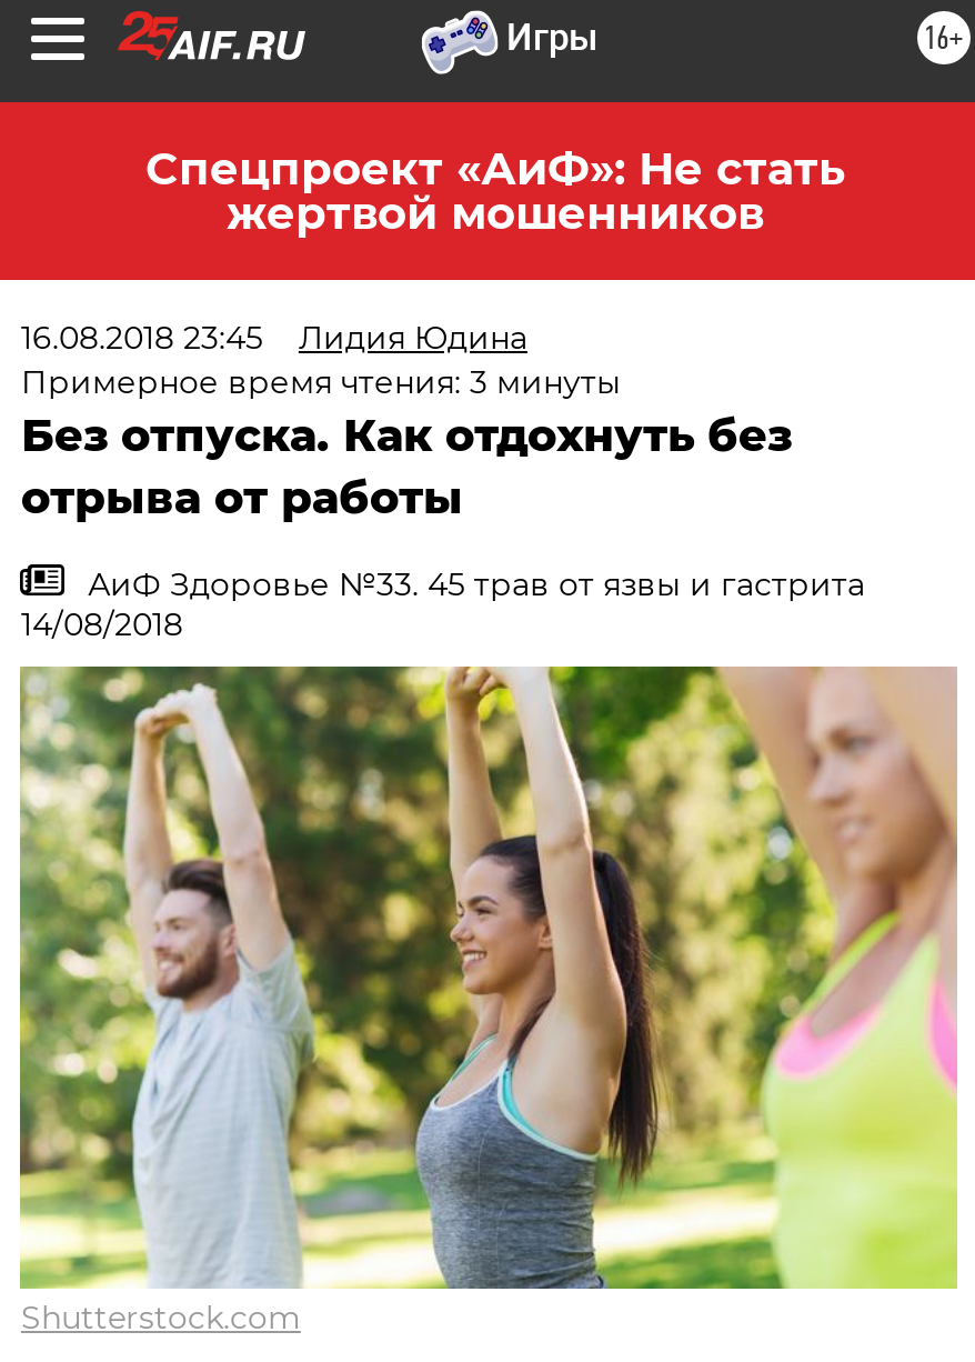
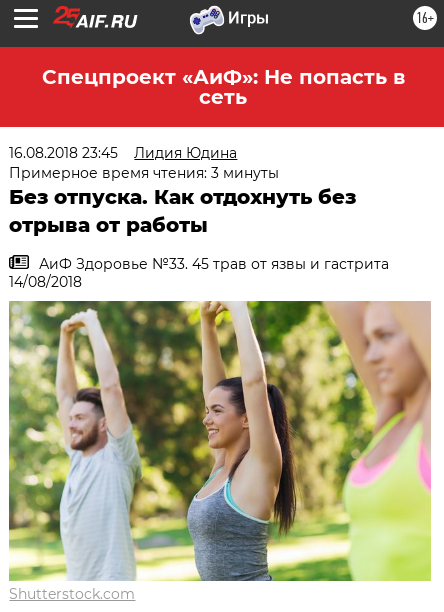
- Спецпроект «АиФ»: Не стать
- жертвой мошенников
+ Спецпроект «АиФ»: Не попасть в
+ сеть
